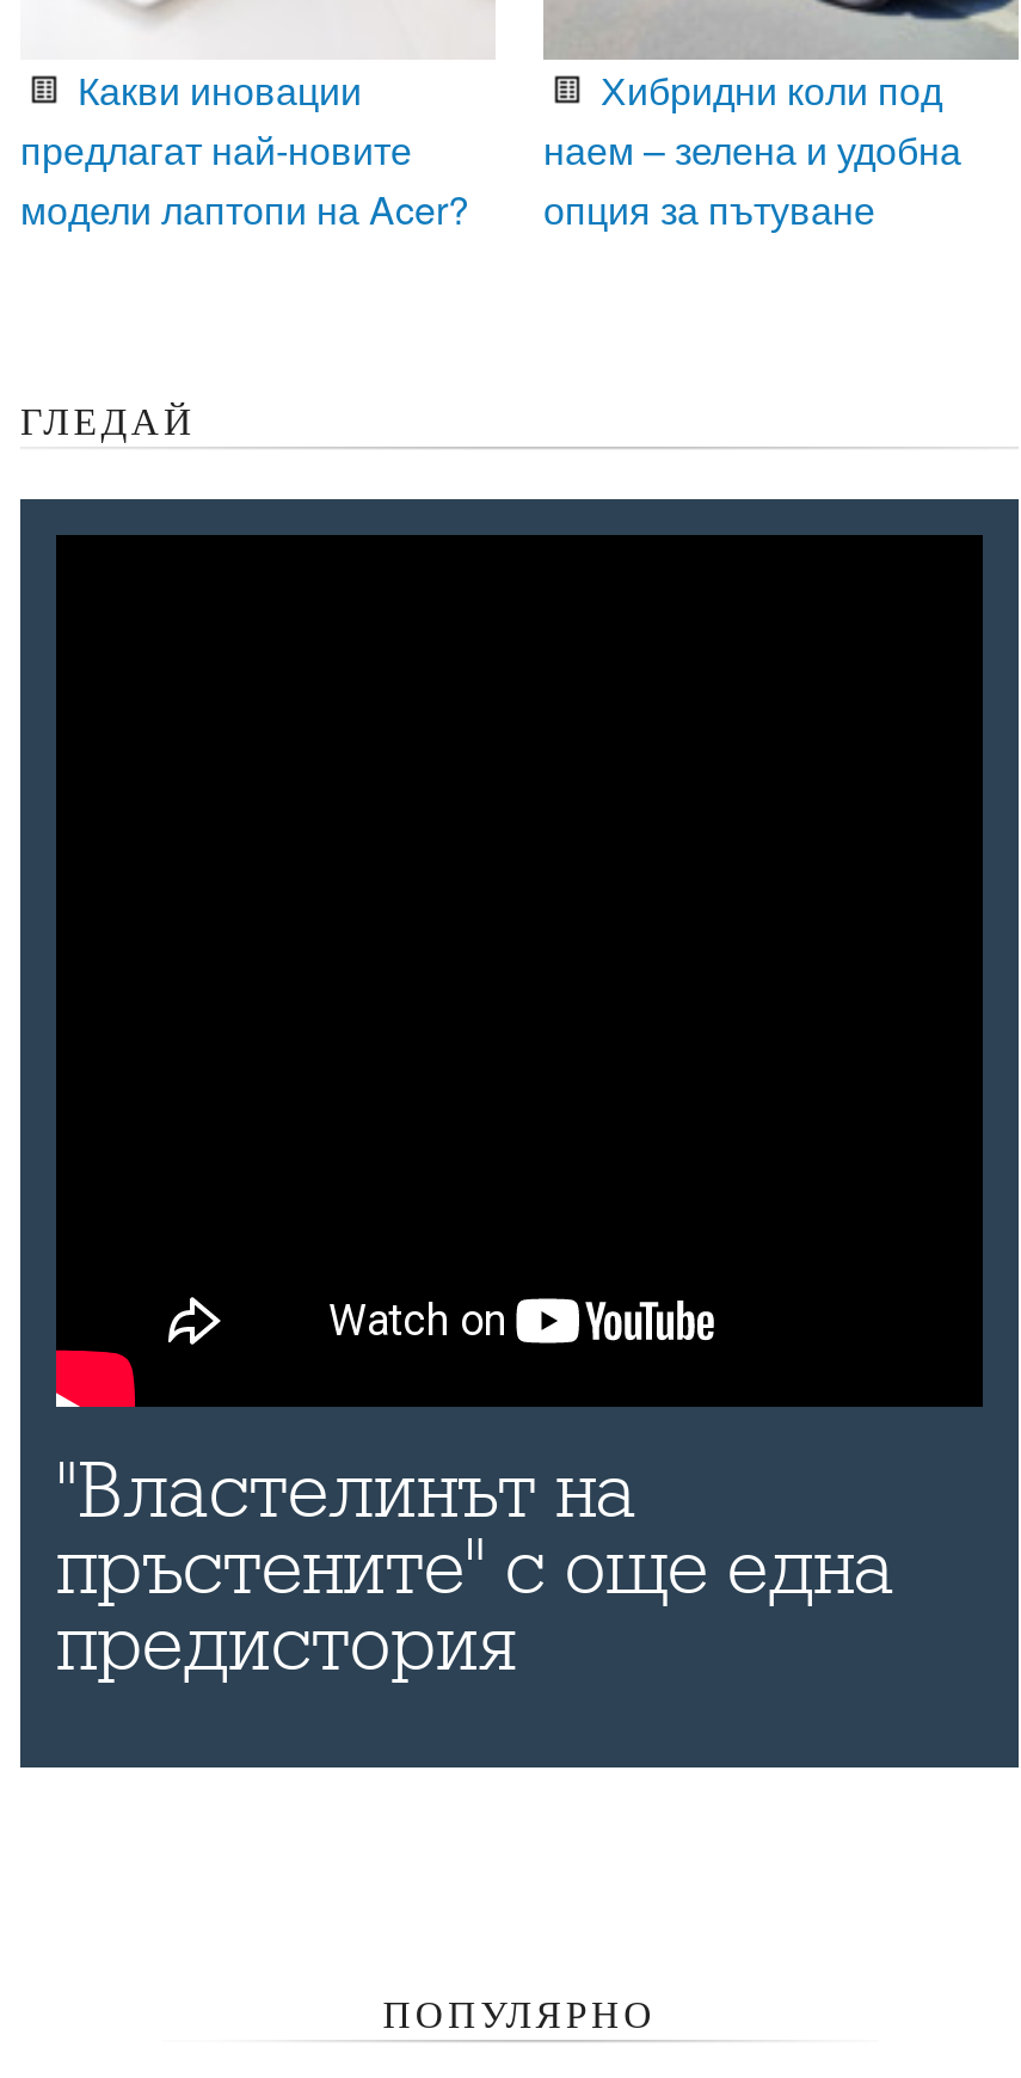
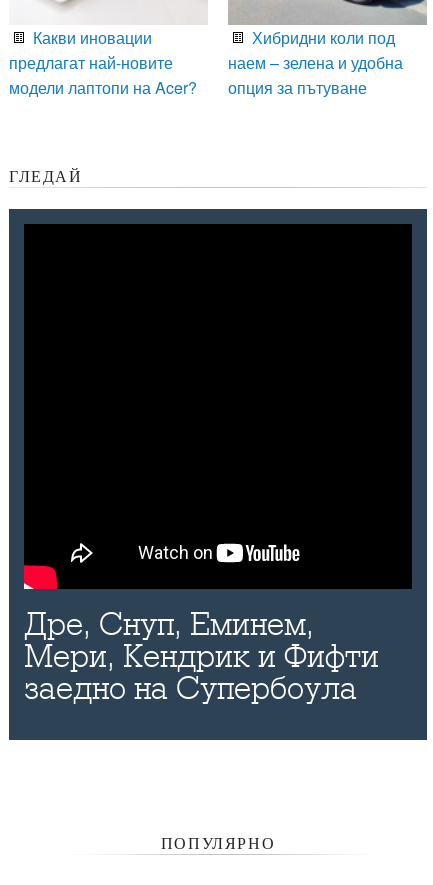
- "Властелинът на
- пръстените" с още една
- предистория
+ Дре, Снуп, Еминем,
+ Мери, Кендрик и Фифти
+ заедно на Супербоула
